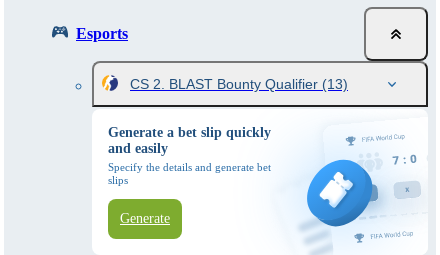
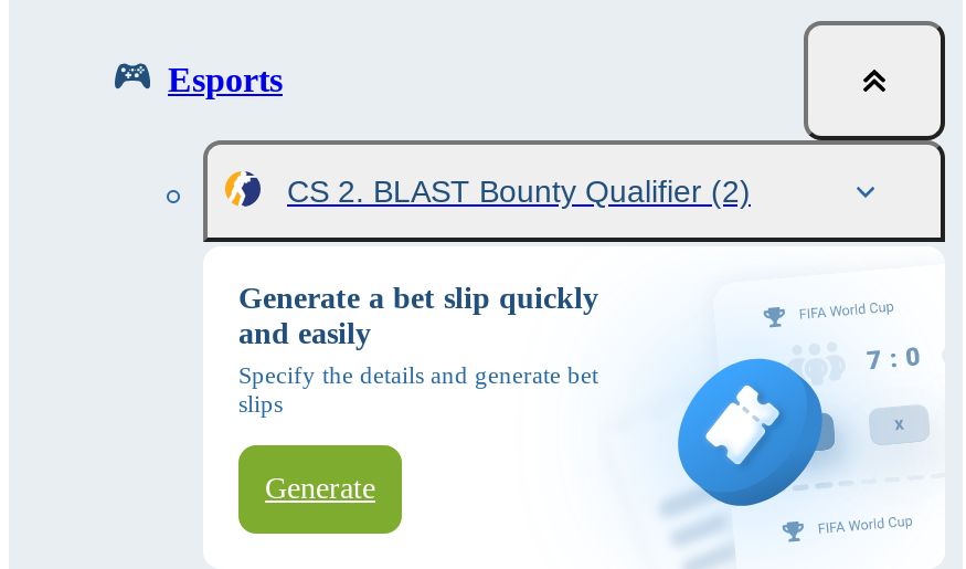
- CS 2. BLAST Bounty Qualifier (13)
+ CS 2. BLAST Bounty Qualifier (2)
